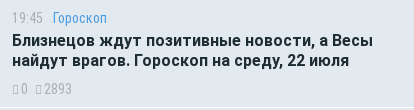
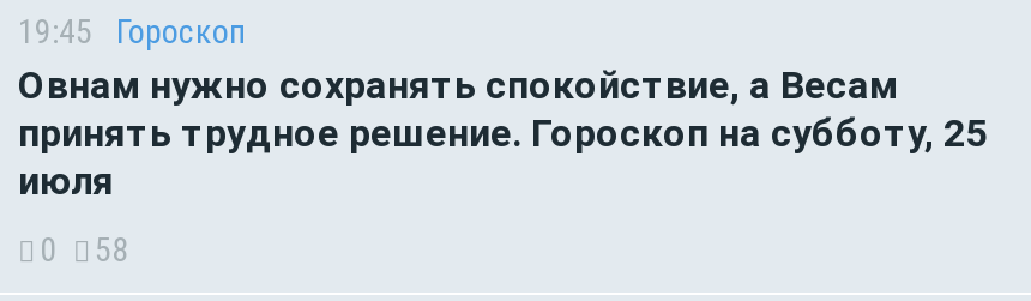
- Близнецов ждут позитивные новости, а Весы
- найдут врагов. Гороскоп на среду, 22 июля
+ Овнам нужно сохранять спокойствие, а Весам
+ принять трудное решение. Гороскоп на субботу, 25
+ июля

- 0 2893
+ 0 58
